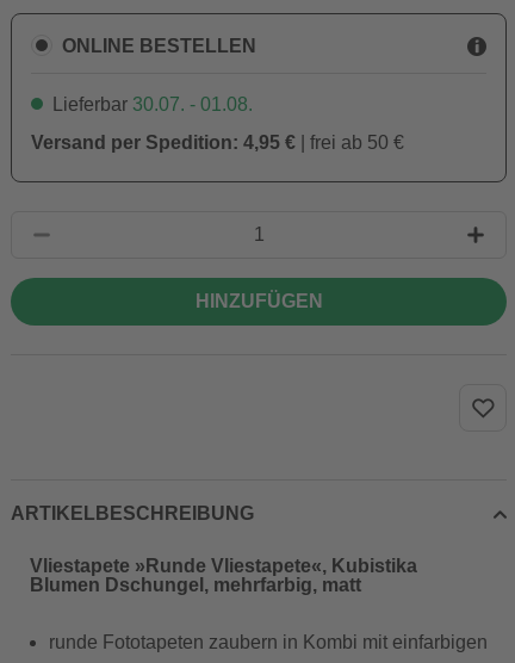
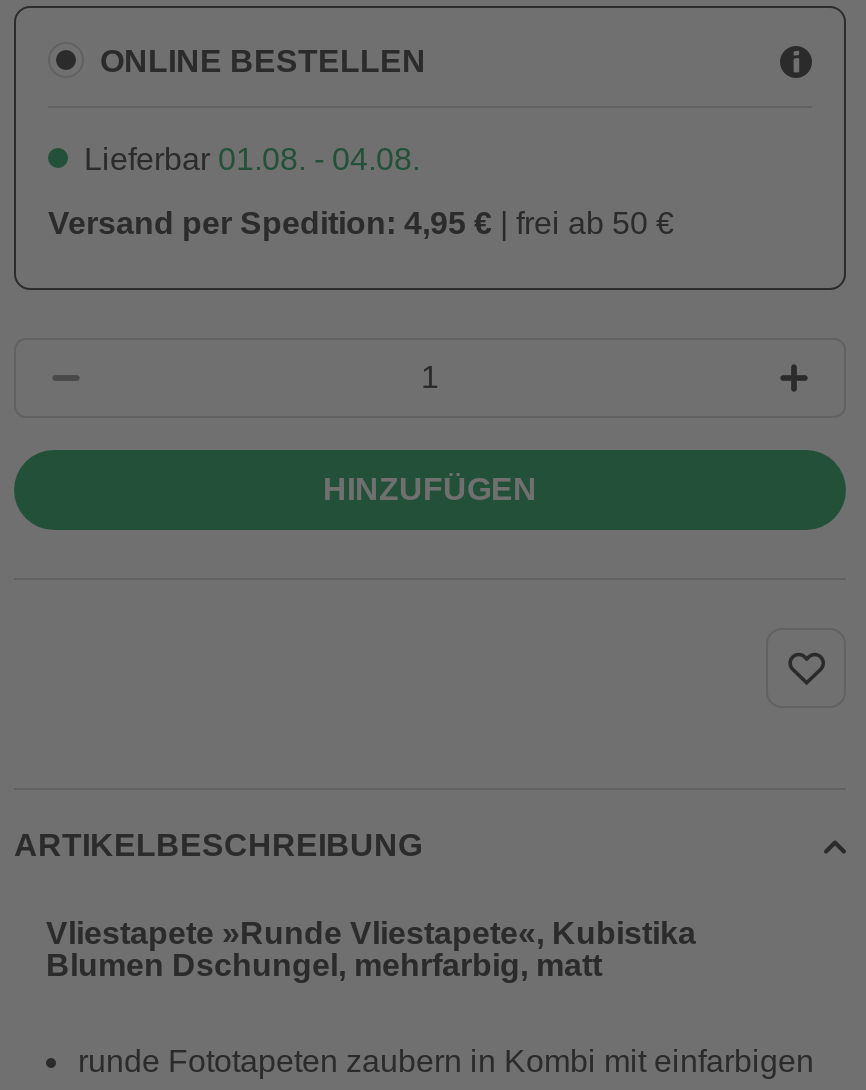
- Lieferbar 30.07. - 01.08.
+ Lieferbar 01.08. - 04.08.
